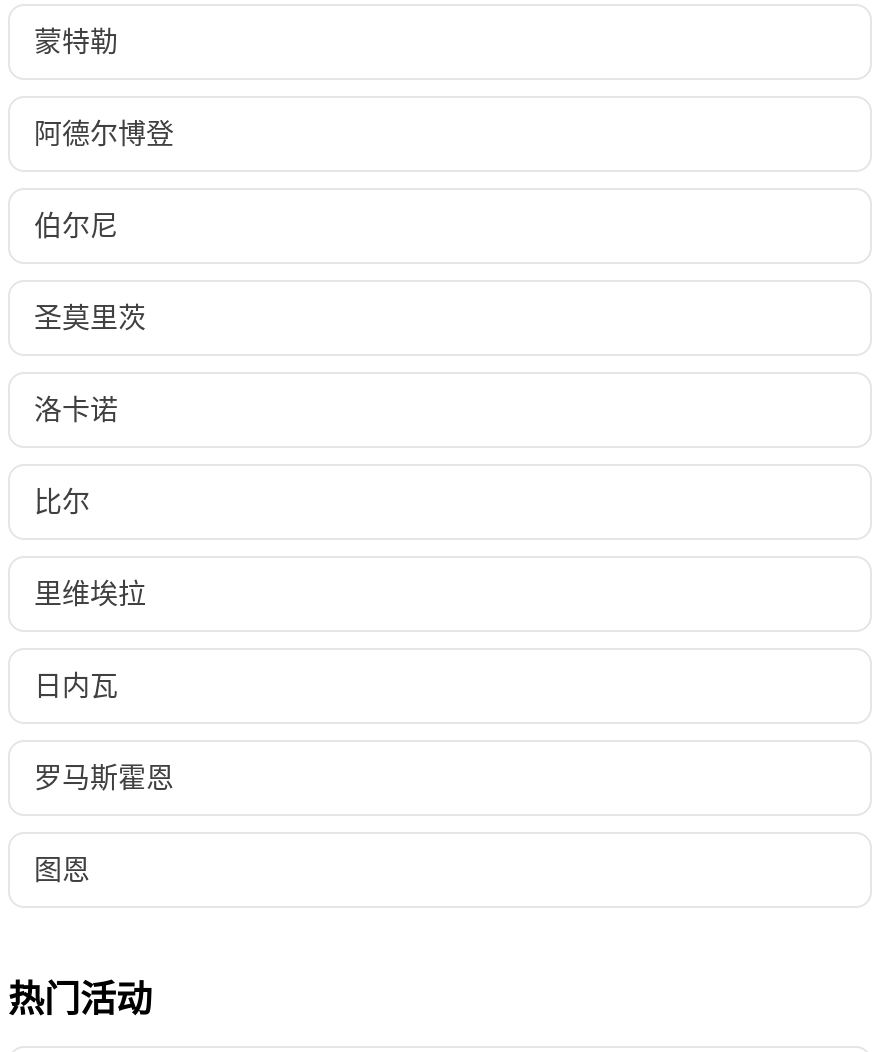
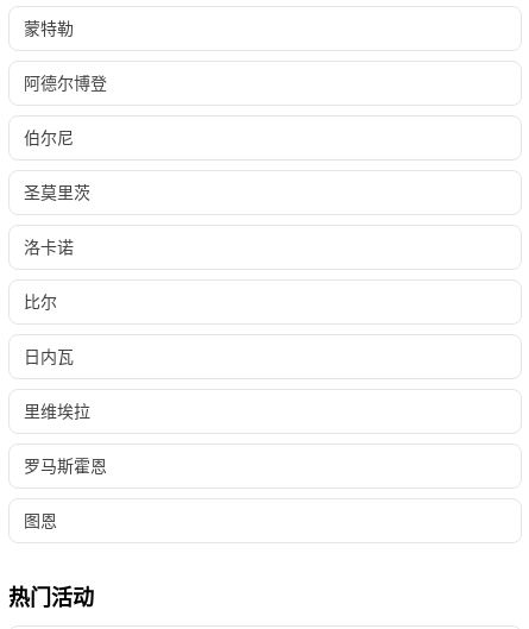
moved down: 里维埃拉

moved up: 日内瓦
